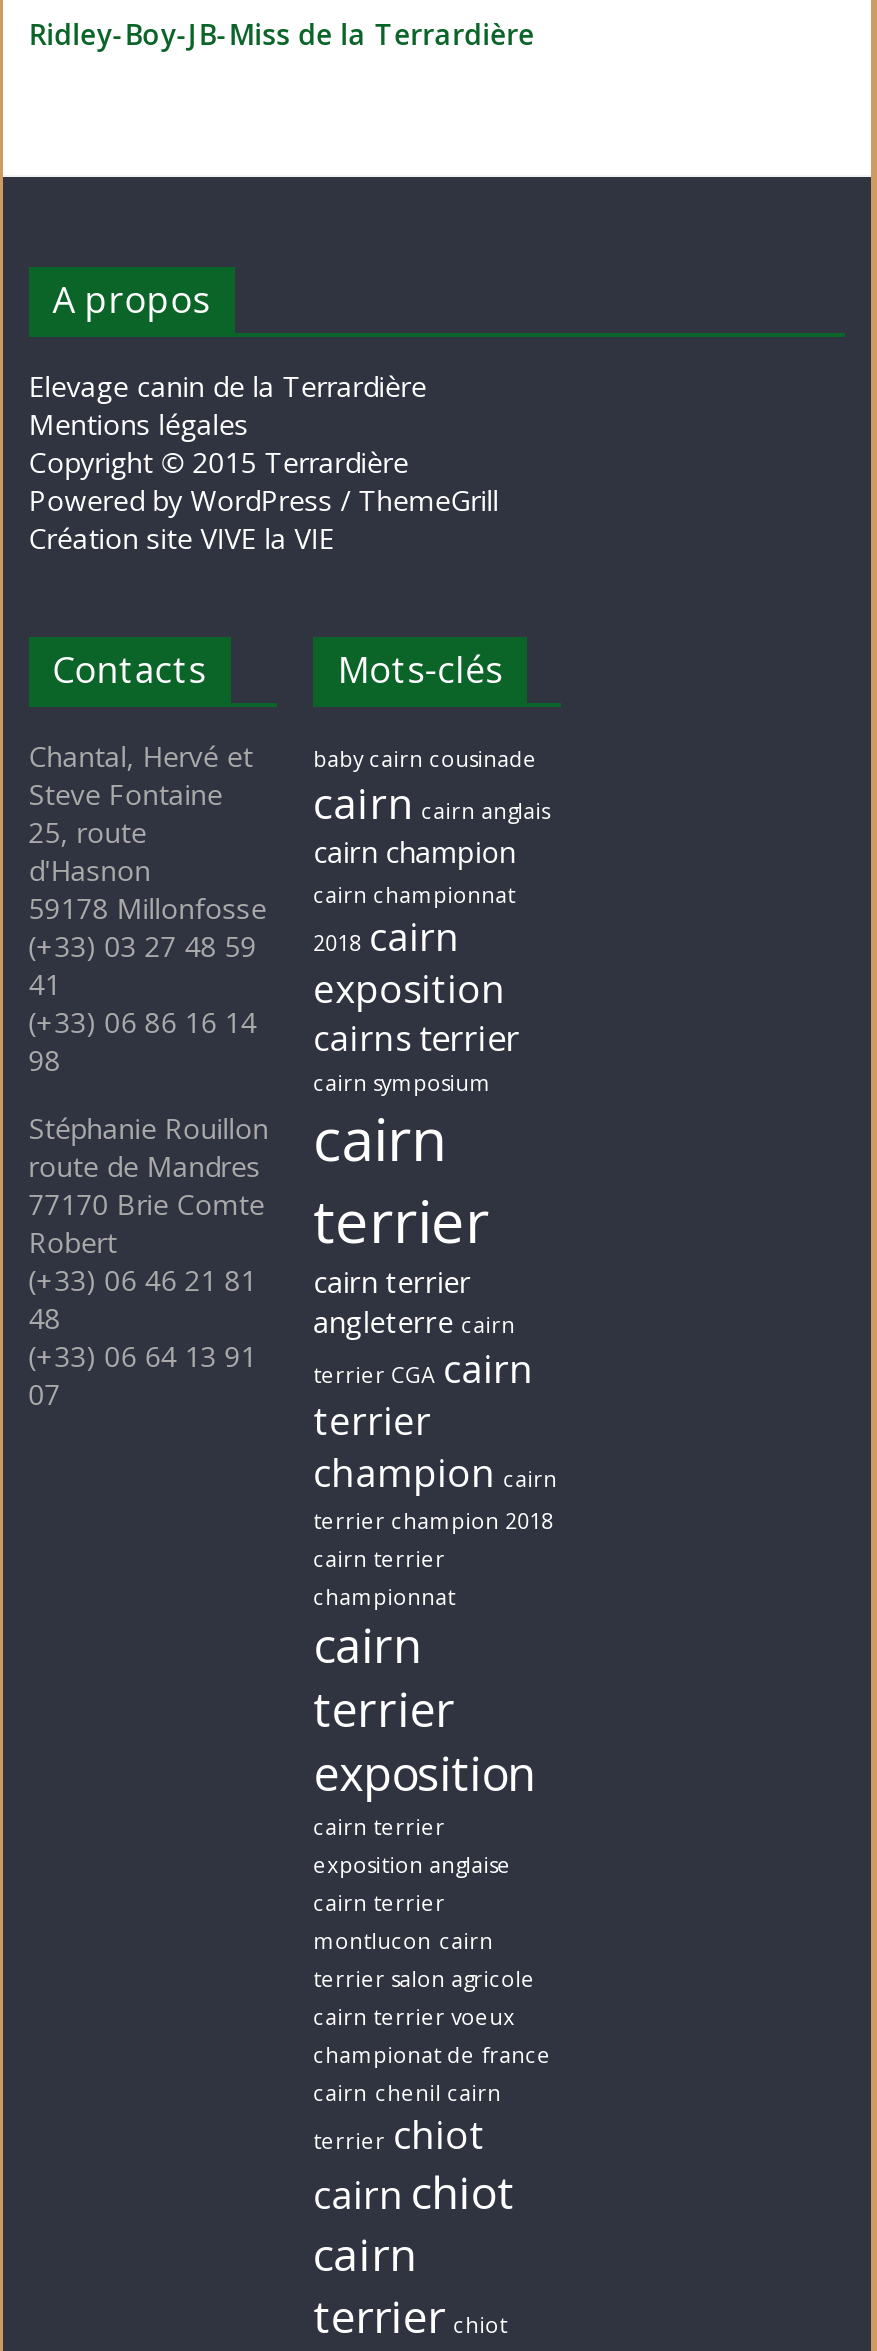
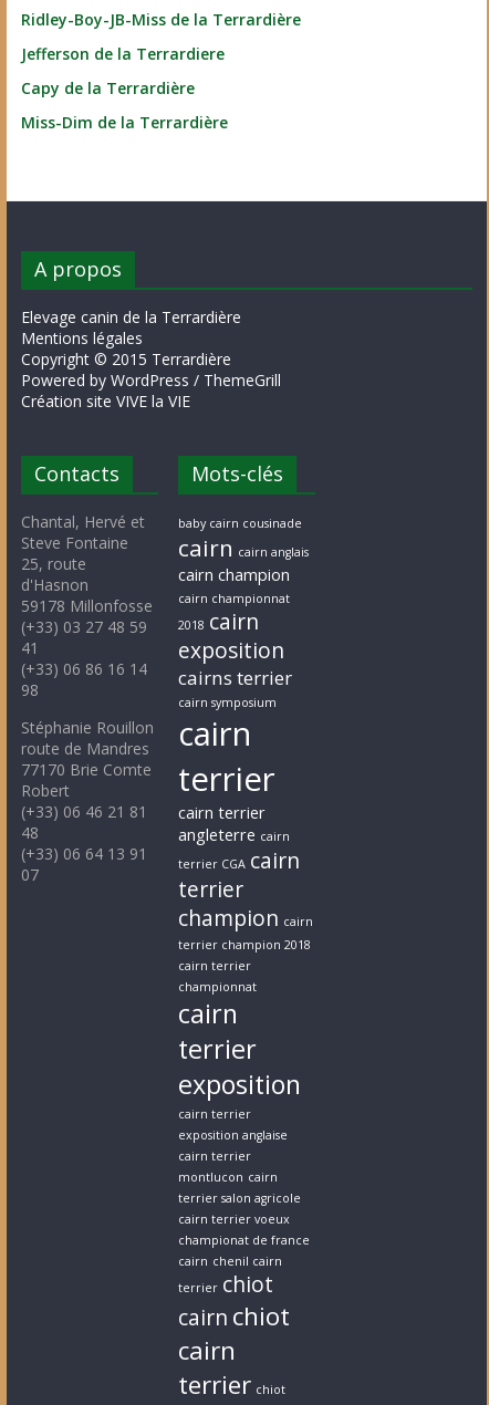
+ Jefferson de la Terrardiere
+ Capy de la Terrardière
+ Miss-Dim de la Terrardière
